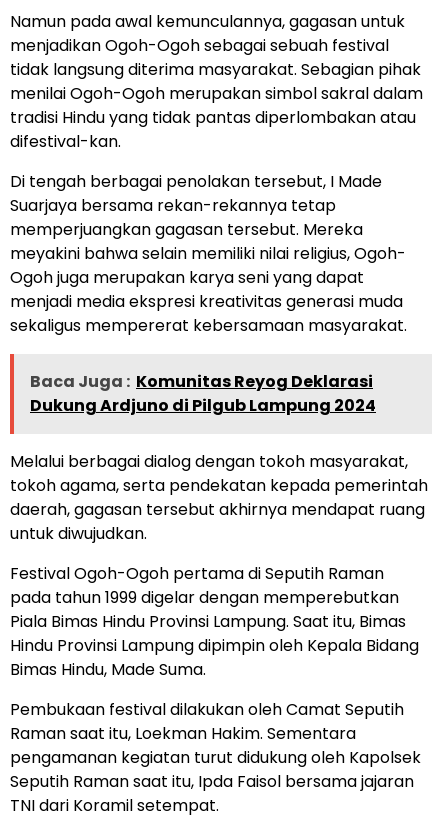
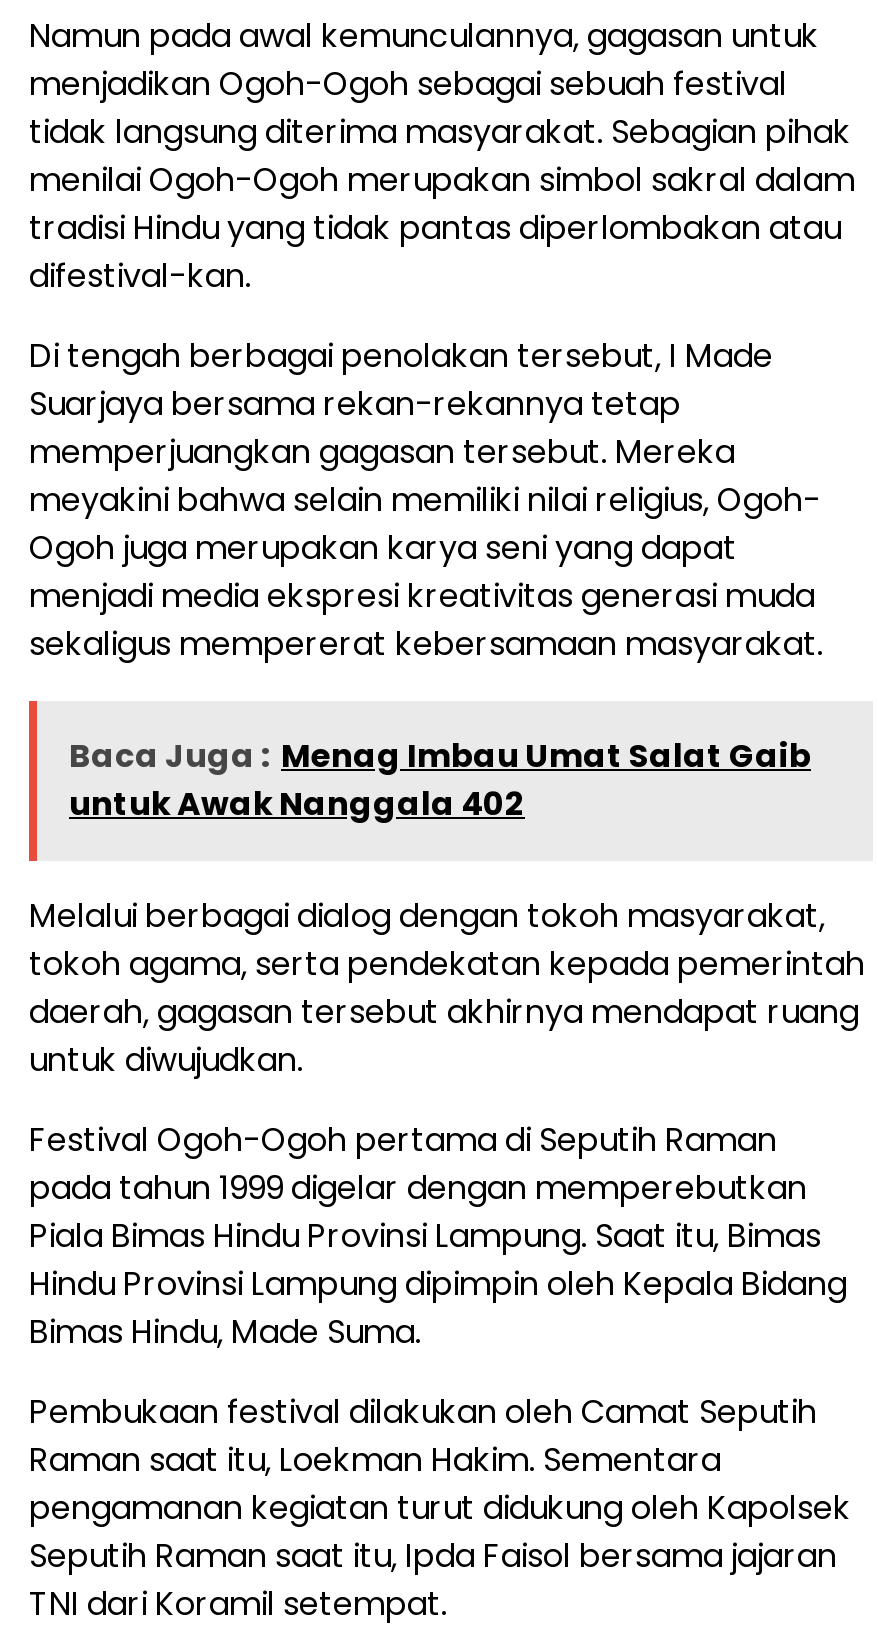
- Baca Juga : Komunitas Reyog Deklarasi
- Dukung Ardjuno di Pilgub Lampung 2024
+ Baca Juga : Menag Imbau Umat Salat Gaib
+ untuk Awak Nanggala 402
